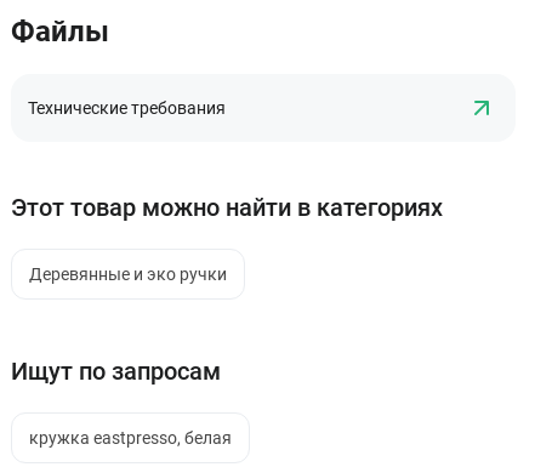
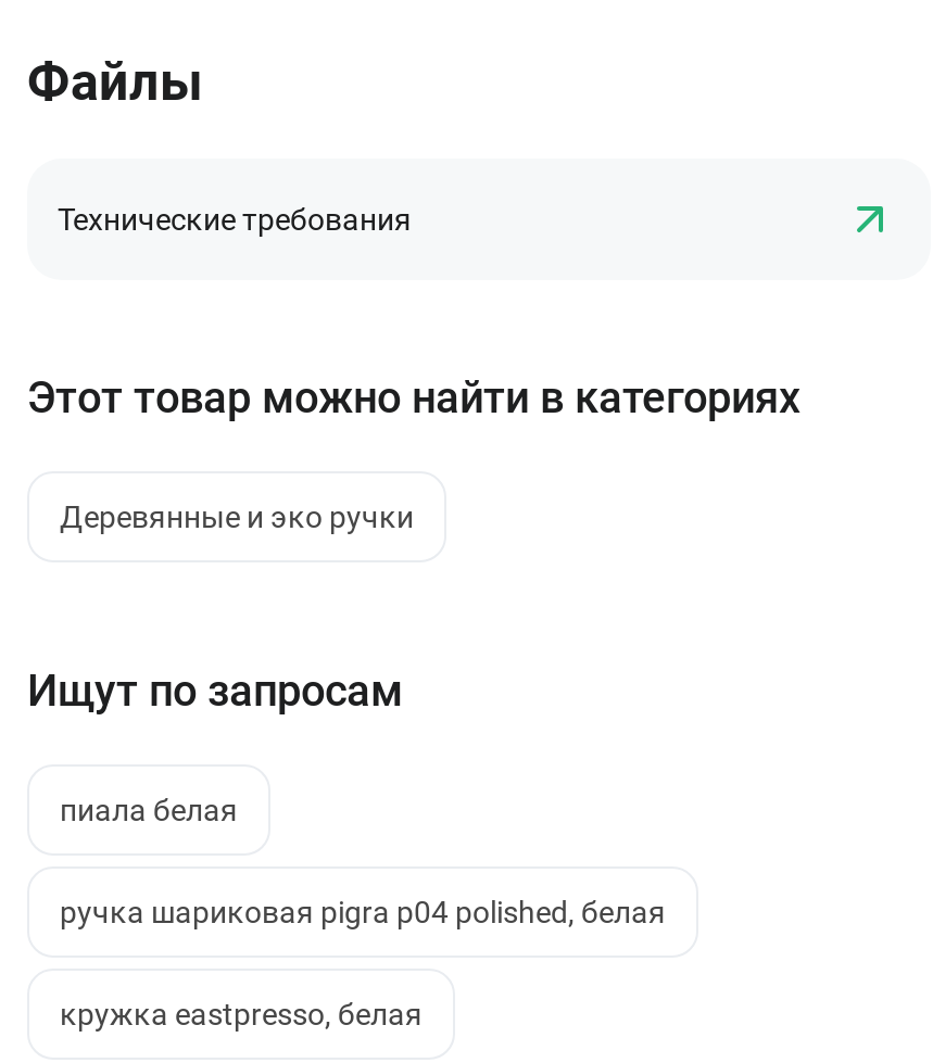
+ пиала белая
+ ручка шариковая pigra p04 polished, белая
